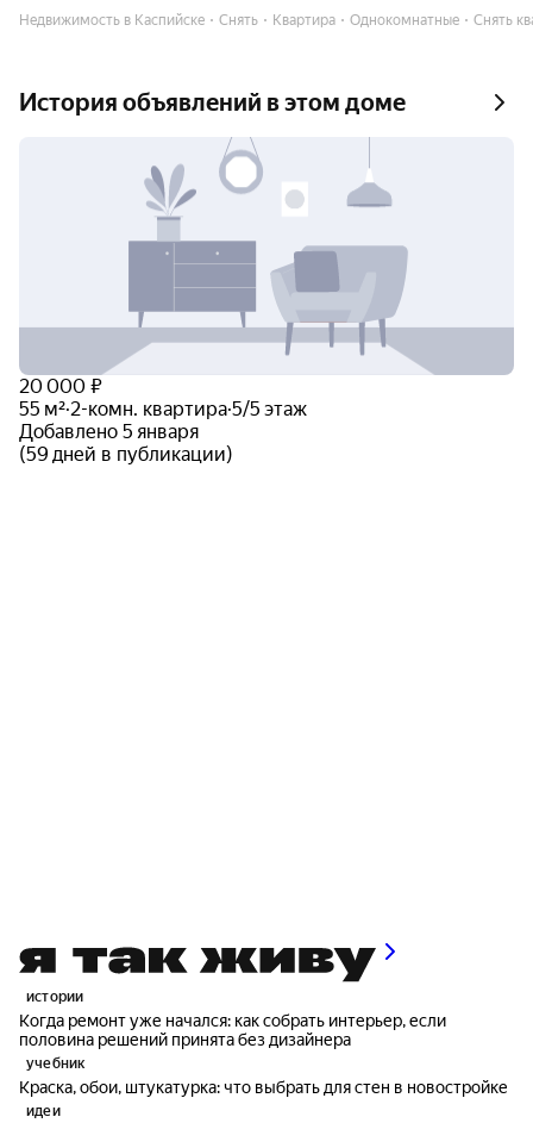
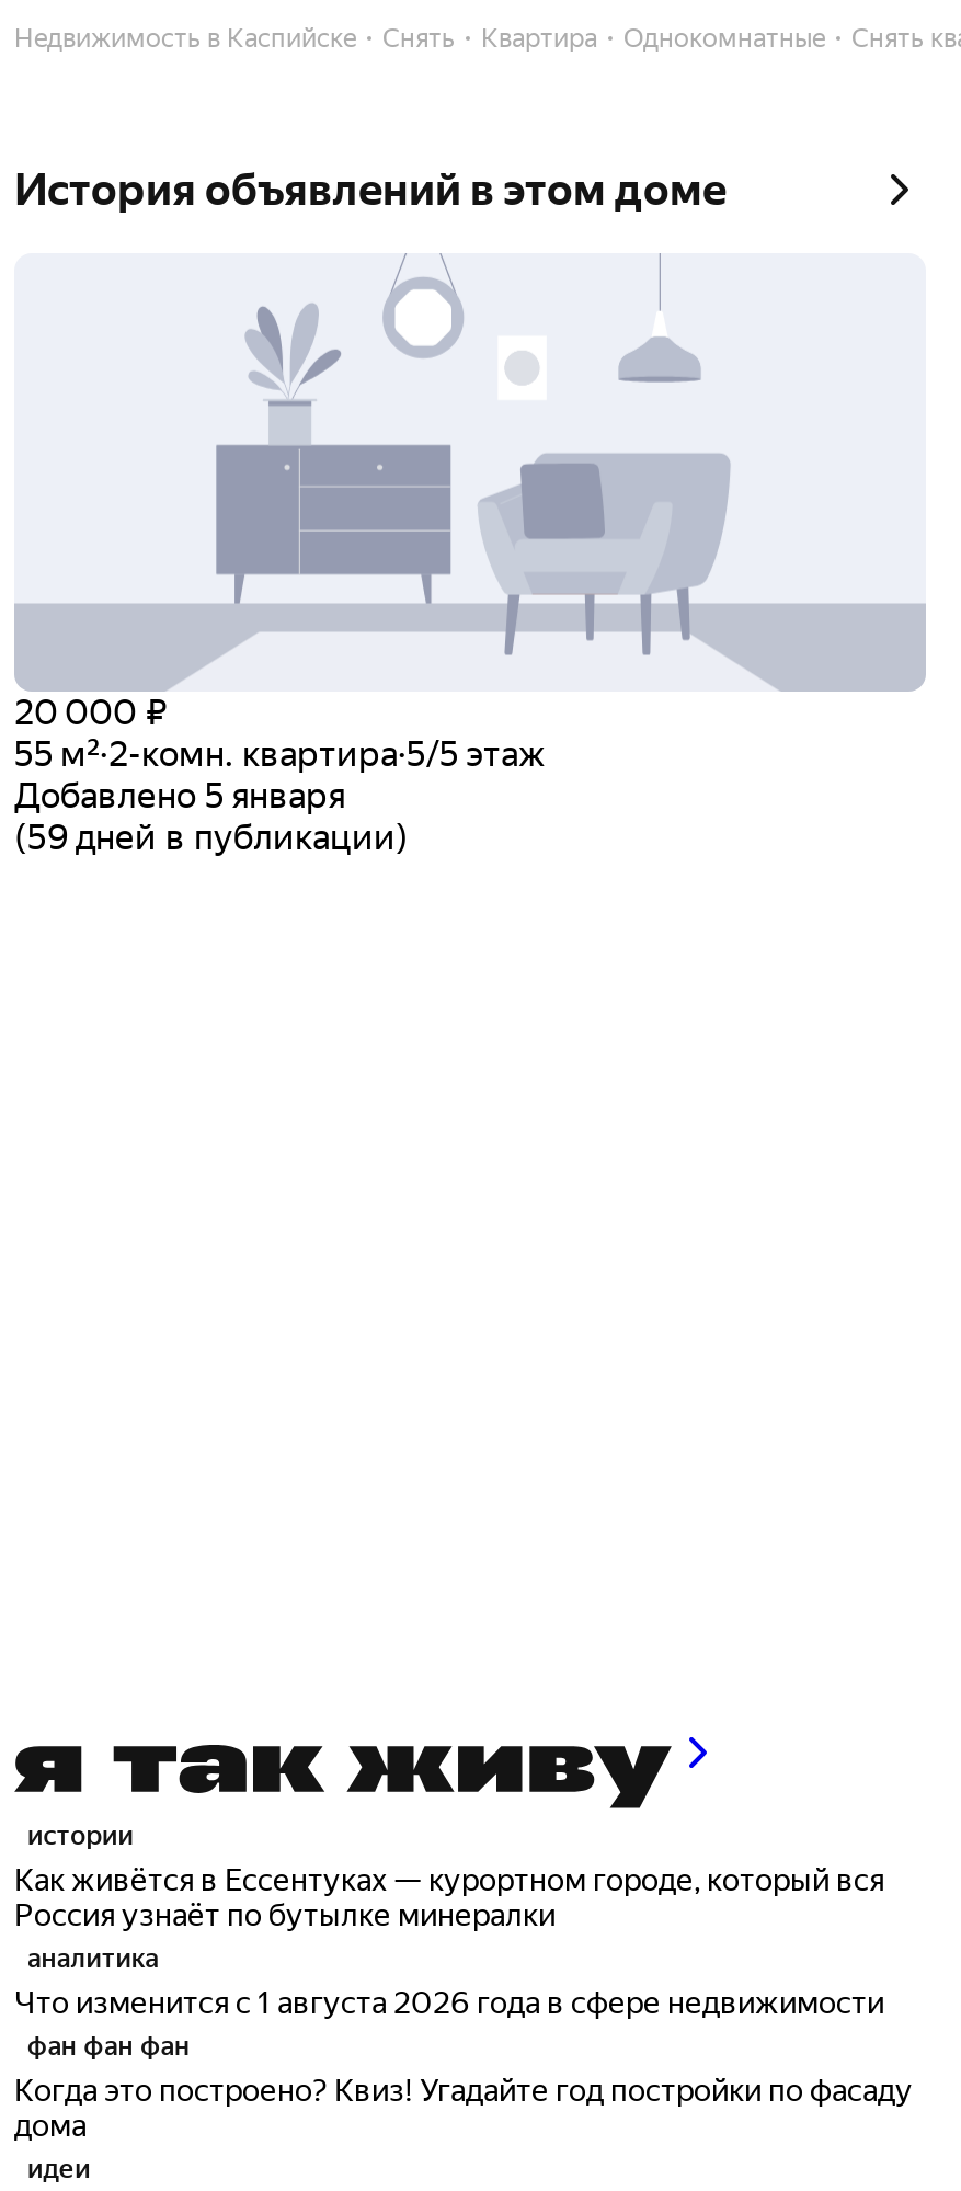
- Когда ремонт уже начался: как собрать интерьер, если
- половина решений принята без дизайнера
- учебник
- Краска, обои, штукатурка: что выбрать для стен в новостройке
+ Как живётся в Ессентуках — курортном городе, который вся
+ Россия узнаёт по бутылке минералки
+ аналитика
+ Что изменится с 1 августа 2026 года в сфере недвижимости
+ фан фан фан
+ Когда это построено? Квиз! Угадайте год постройки по фасаду
+ дома
